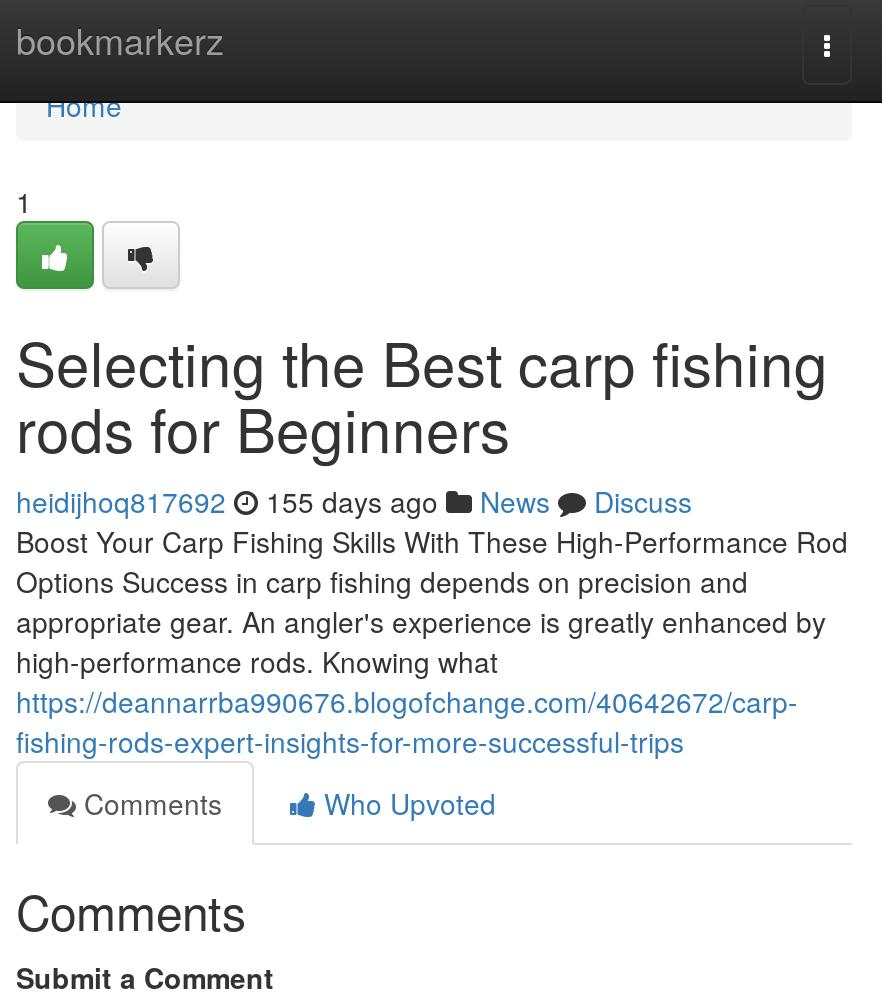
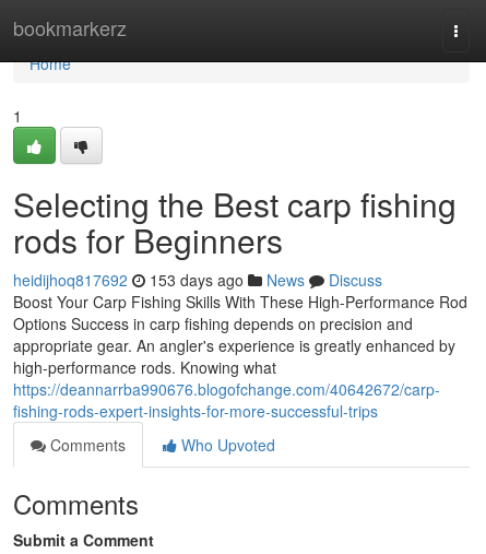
- heidijhoq817692 155 days ago News Discuss
+ heidijhoq817692 153 days ago News Discuss
